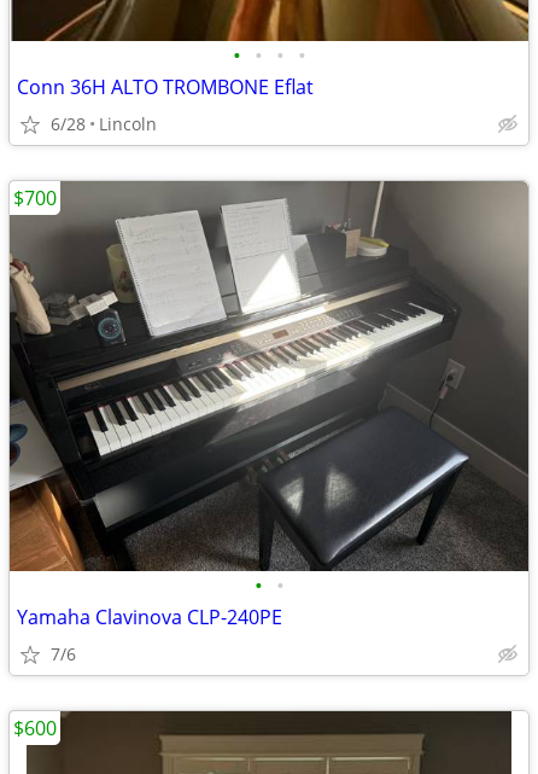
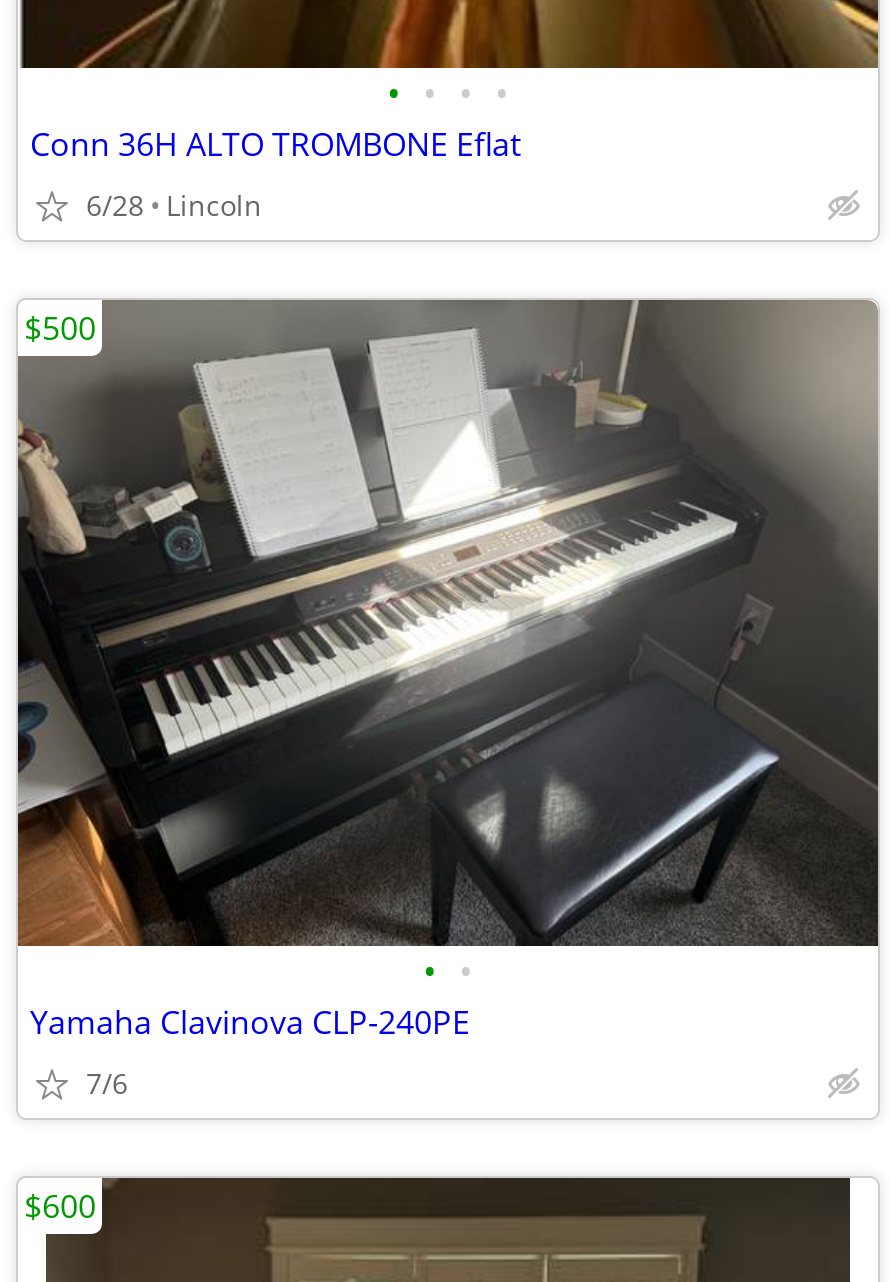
- $700
+ $500
